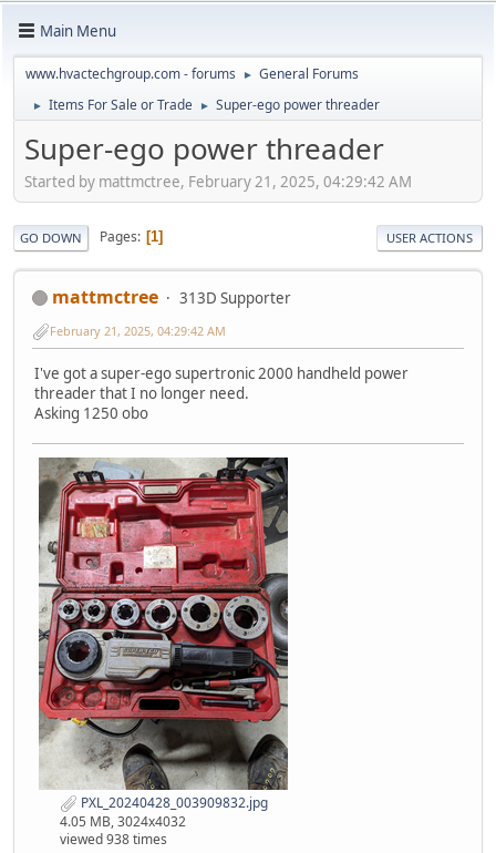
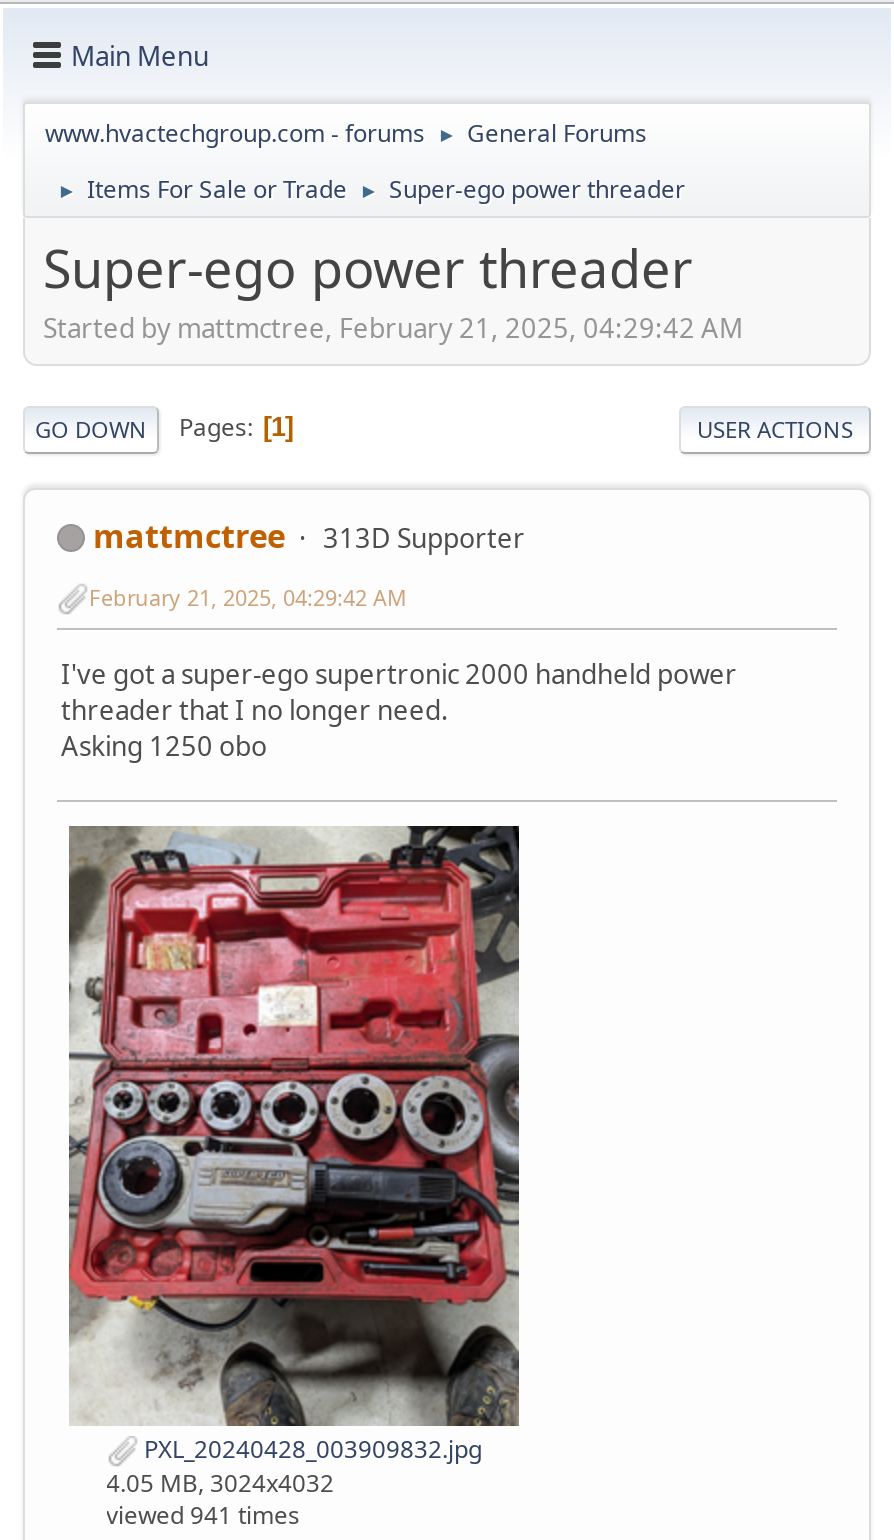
- viewed 938 times
+ viewed 941 times
